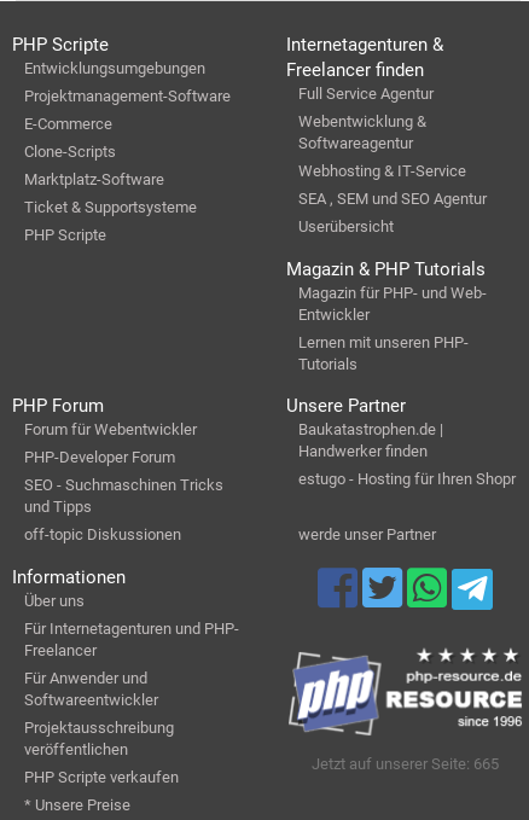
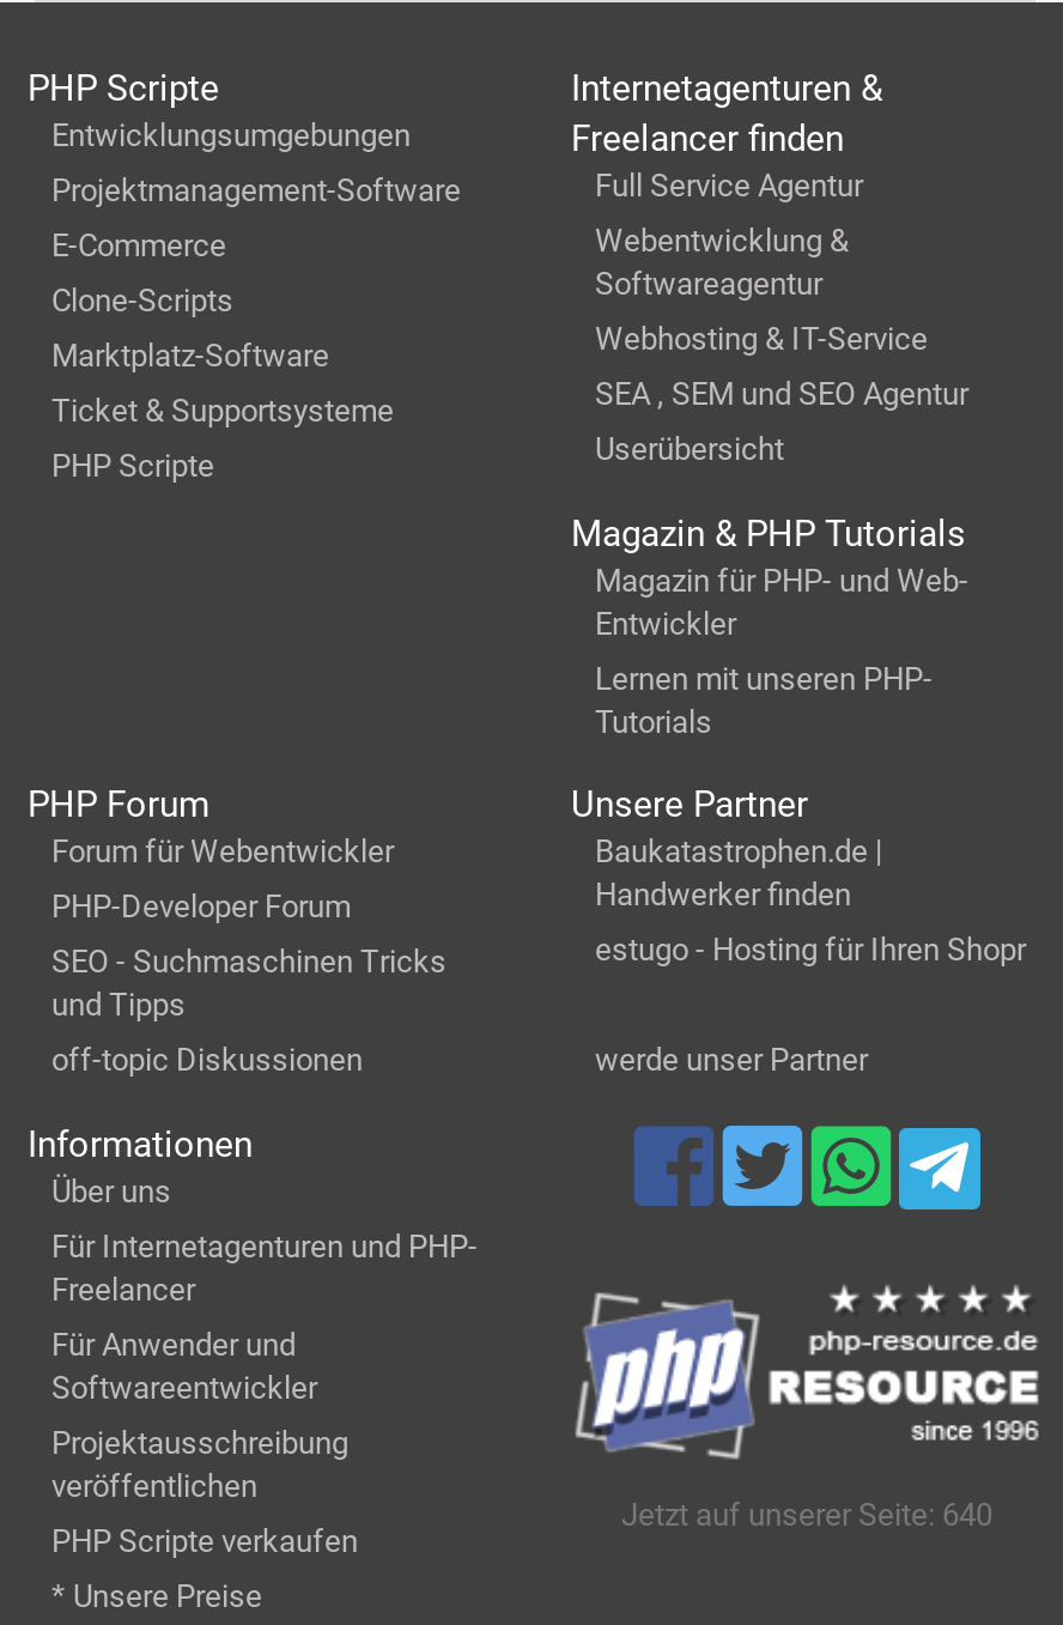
- Jetzt auf unserer Seite: 665
+ Jetzt auf unserer Seite: 640
